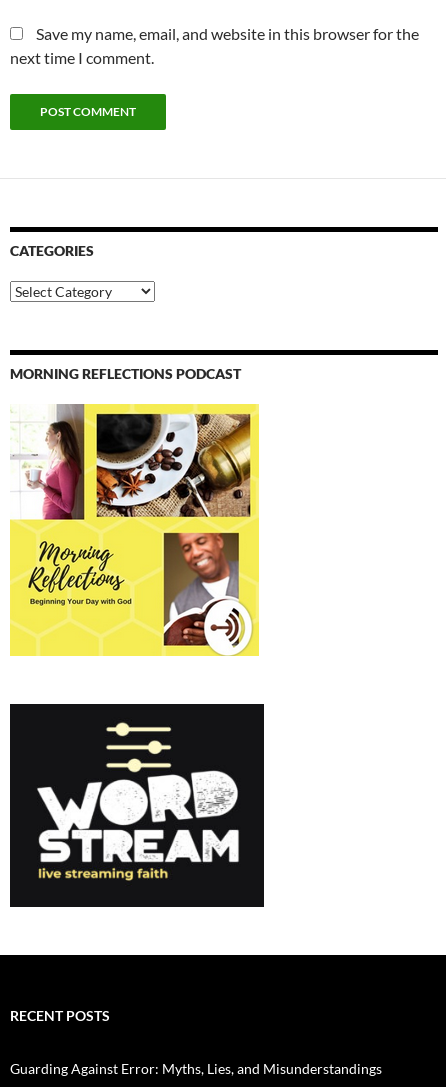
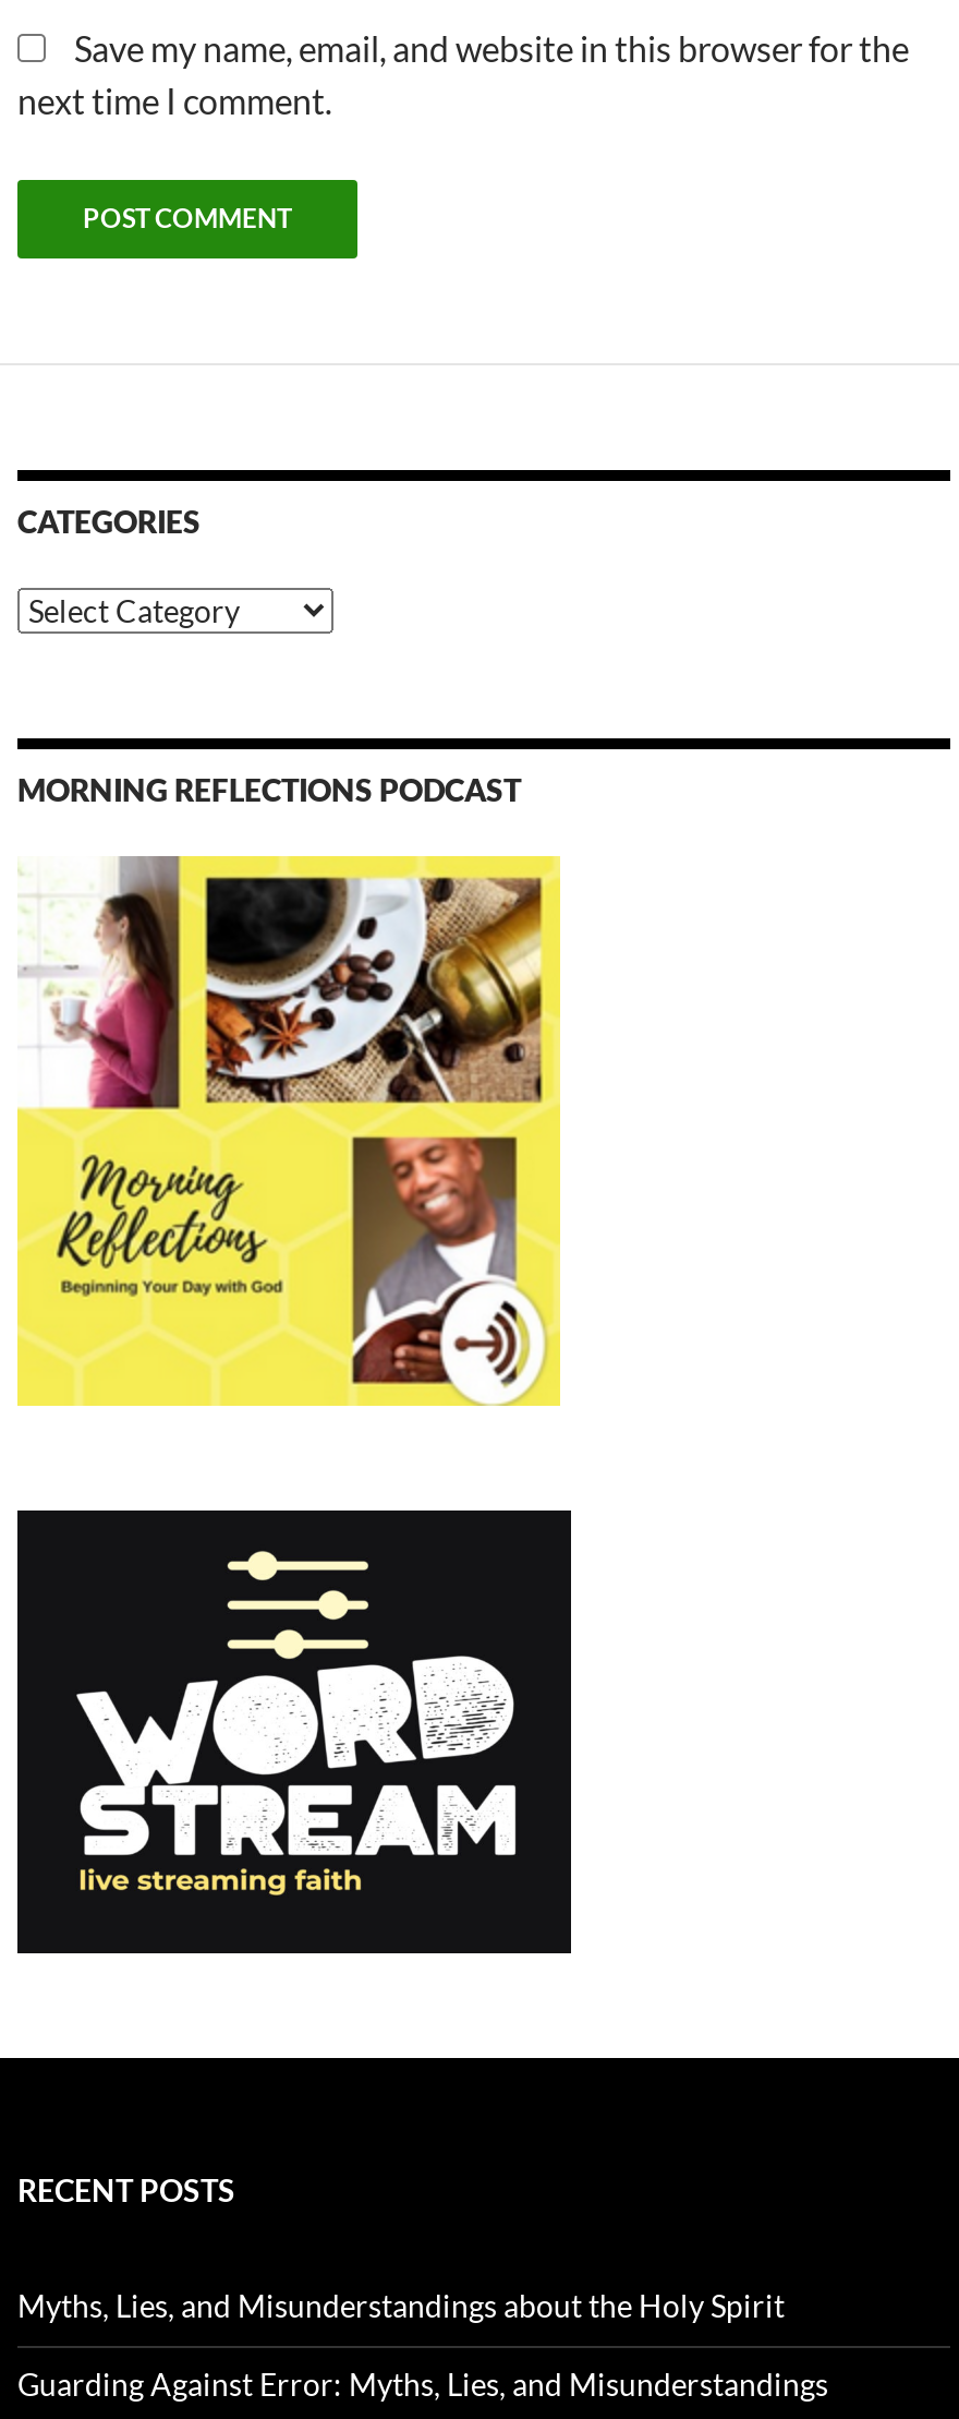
+ Myths, Lies, and Misunderstandings about the Holy Spirit
